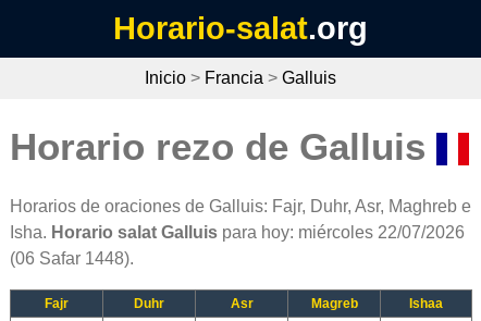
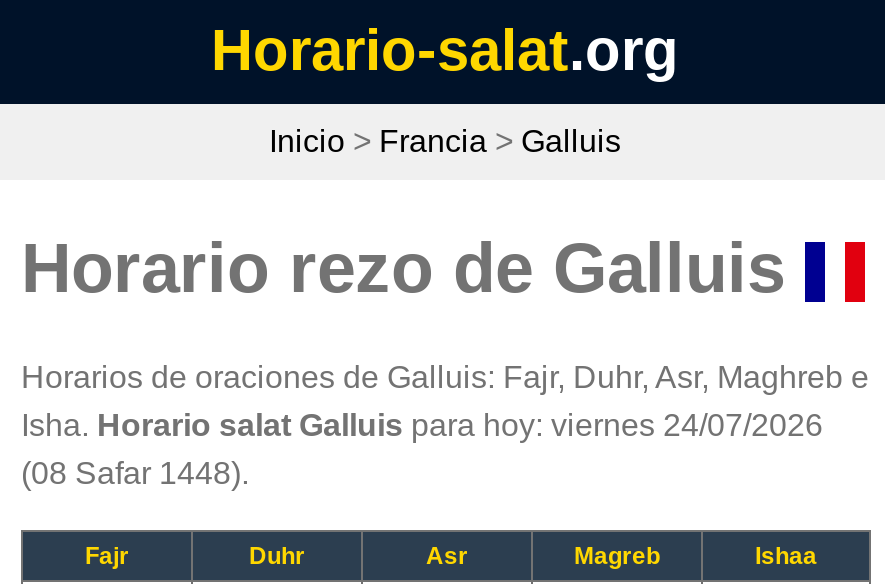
- Isha. Horario salat Galluis para hoy: miércoles 22/07/2026
+ Isha. Horario salat Galluis para hoy: viernes 24/07/2026

- (06 Safar 1448).
+ (08 Safar 1448).
